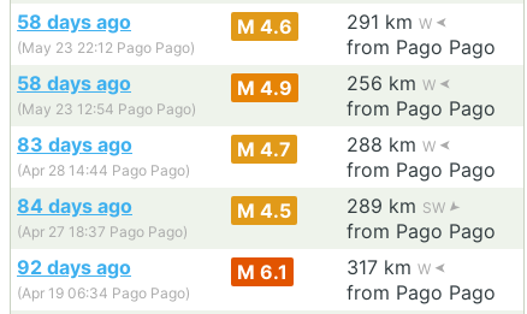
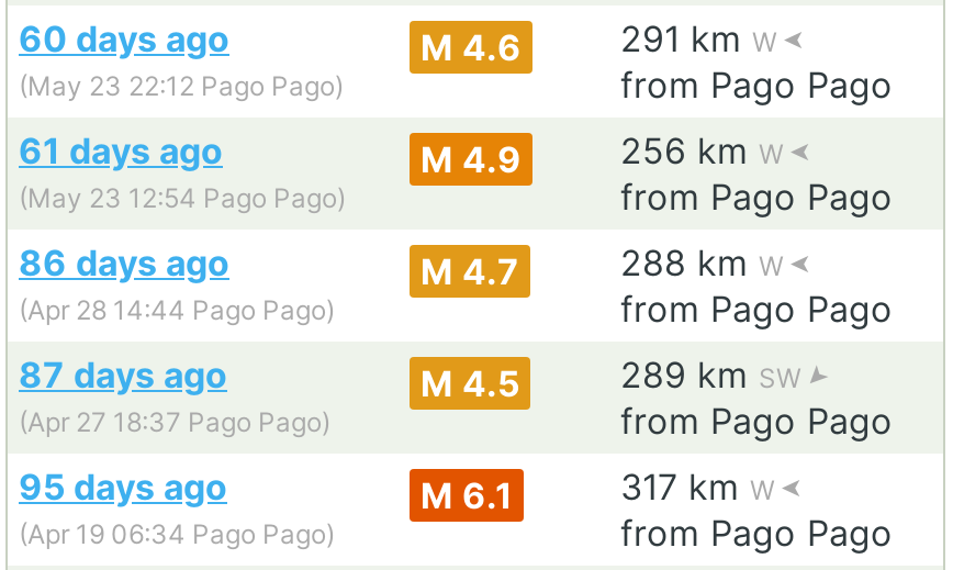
- 58 days ago
+ 60 days ago

- 58 days ago
+ 61 days ago

- 83 days ago
+ 86 days ago

- 84 days ago
+ 87 days ago

- 92 days ago
+ 95 days ago
